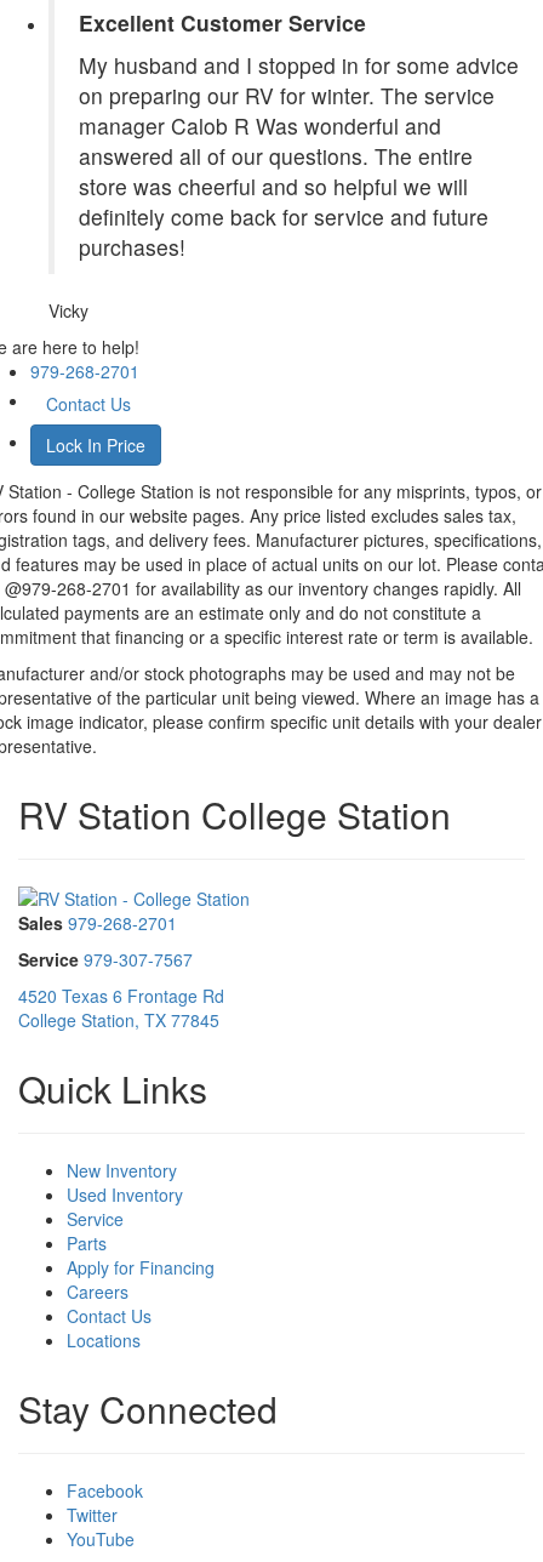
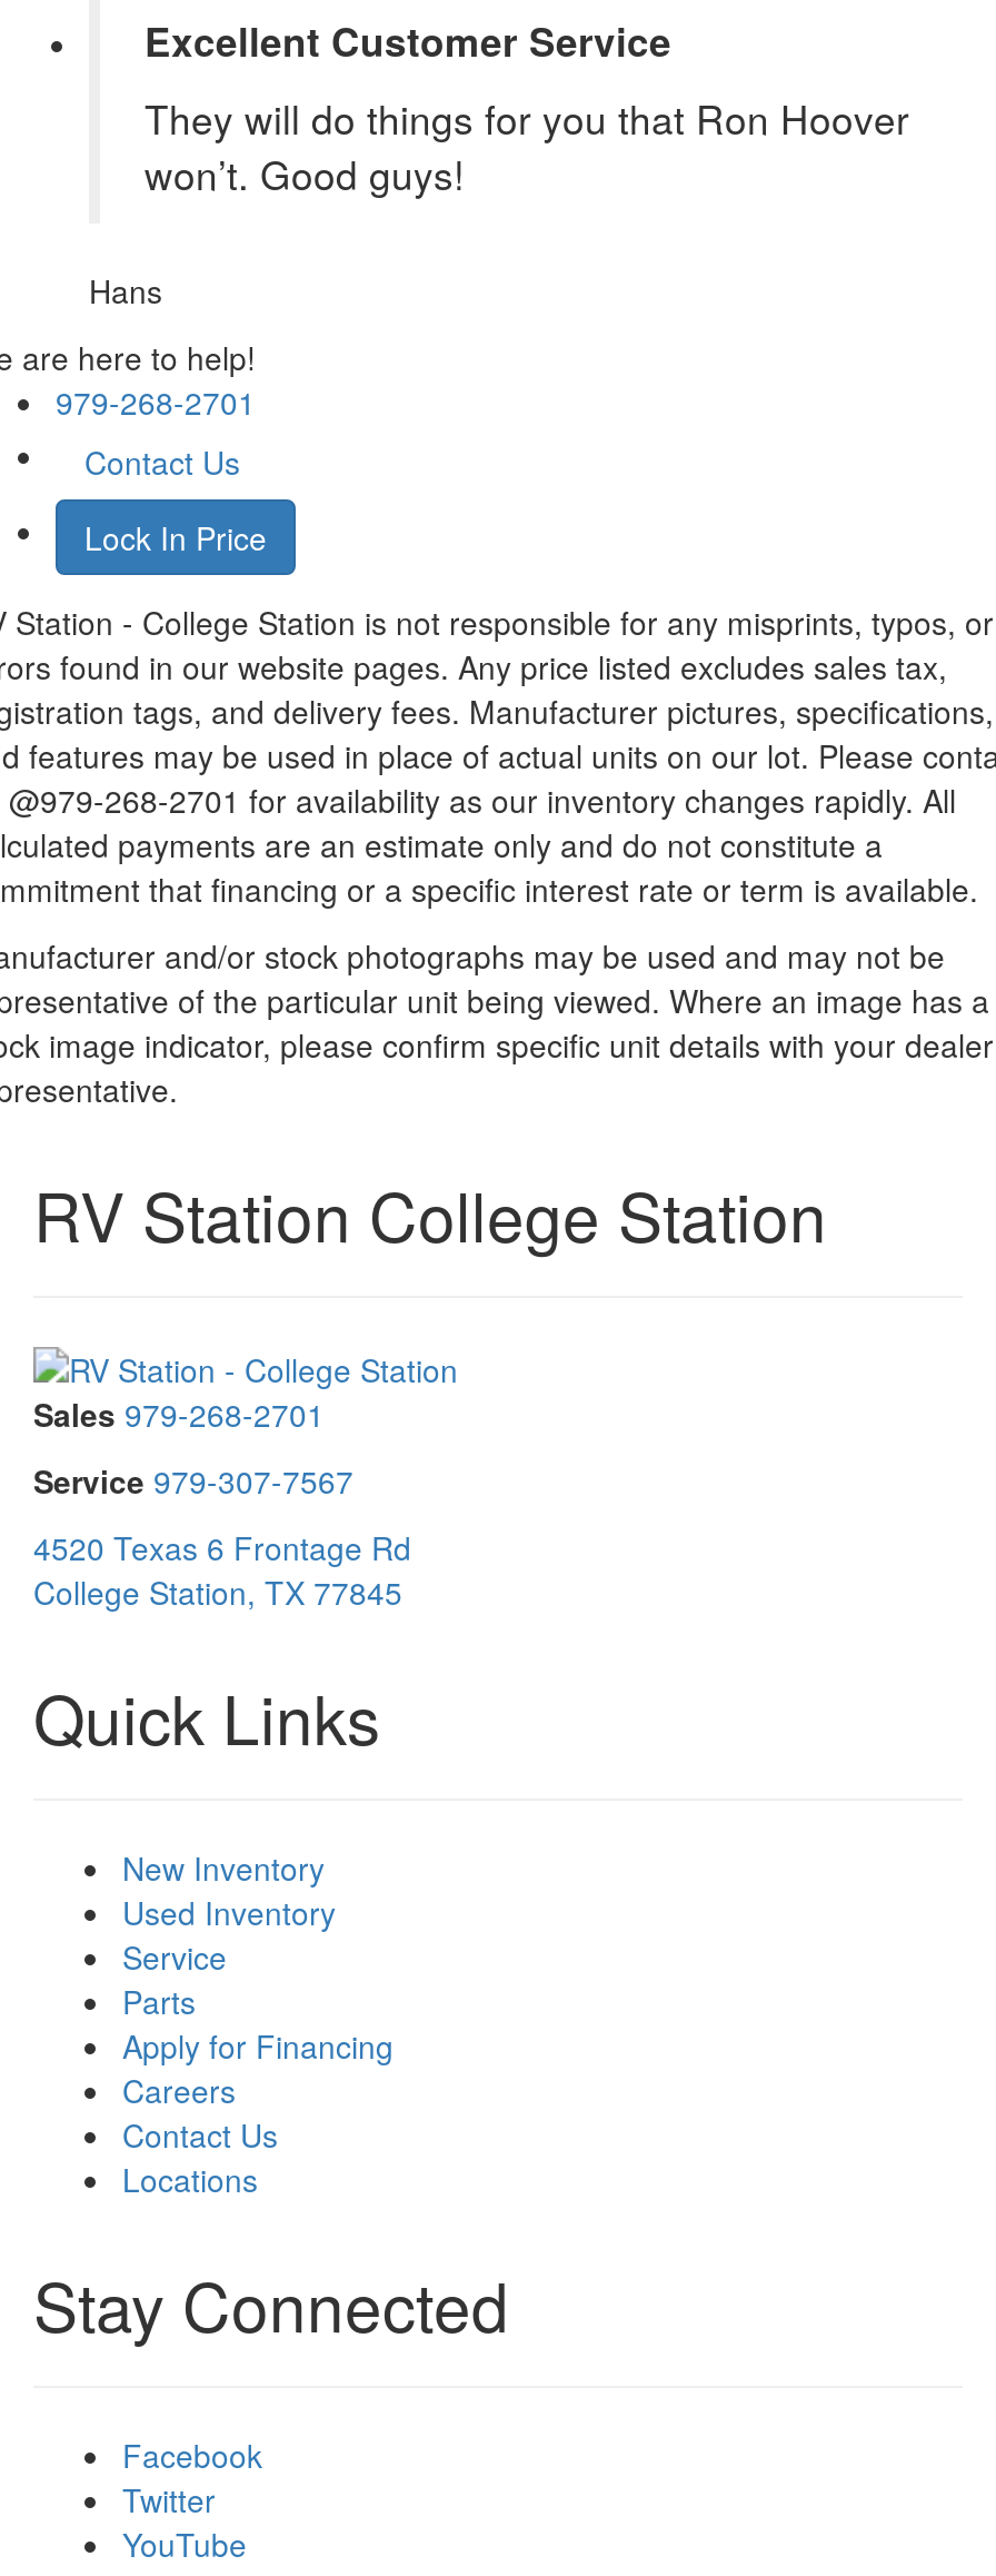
- My husband and I stopped in for some advice
- on preparing our RV for winter. The service
- manager Calob R Was wonderful and
- answered all of our questions. The entire
- store was cheerful and so helpful we will
- definitely come back for service and future
- purchases!
+ They will do things for you that Ron Hoover
+ won’t. Good guys!

- Vicky
+ Hans
